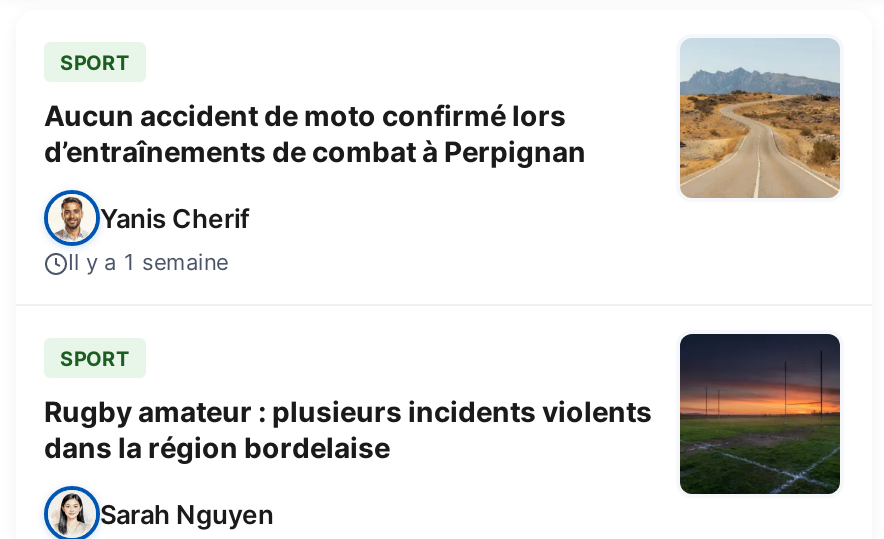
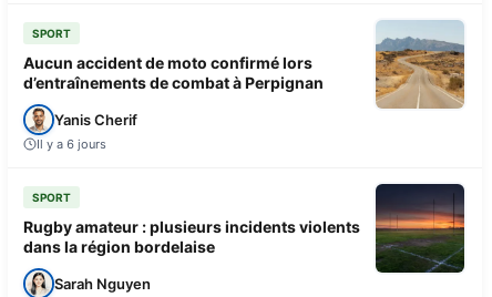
- Il y a 1 semaine
+ Il y a 6 jours
